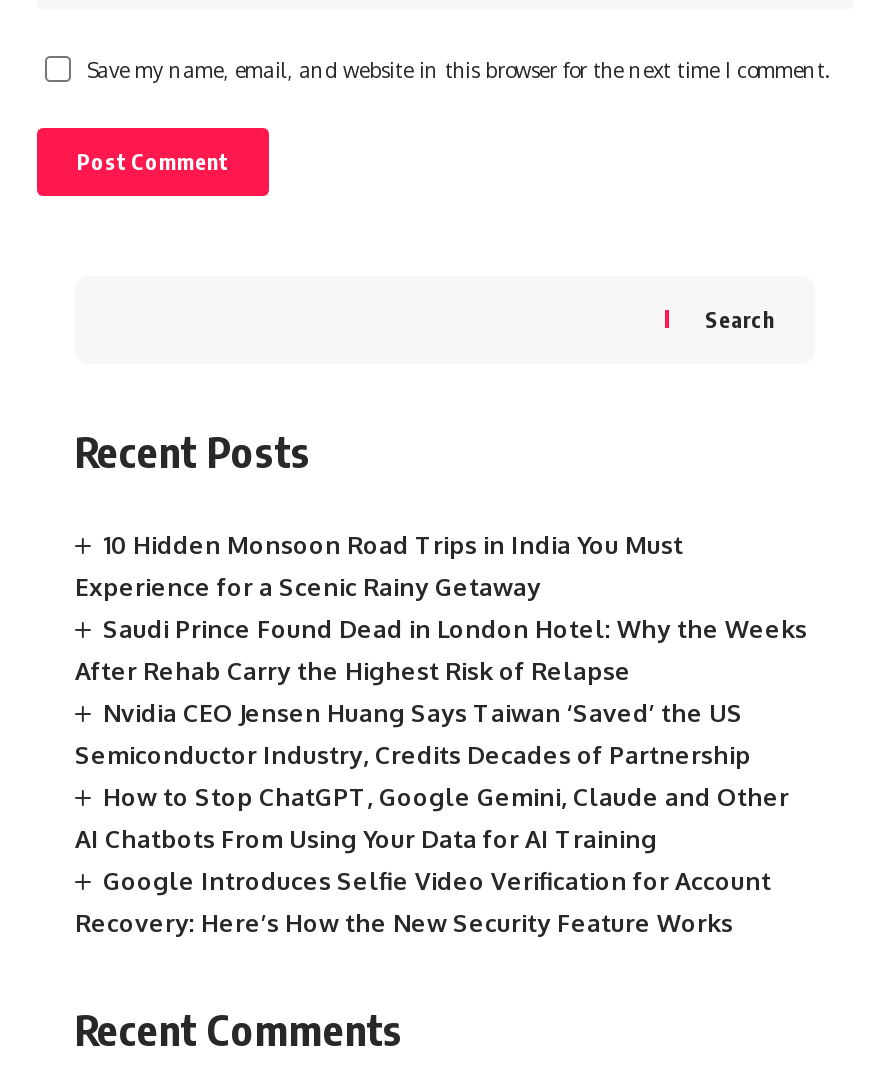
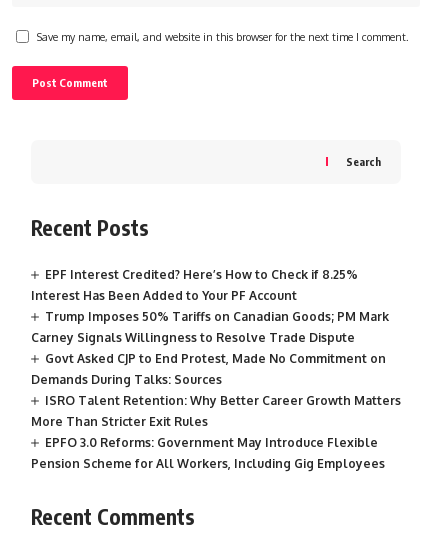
- 10 Hidden Monsoon Road Trips in India You Must
- Experience for a Scenic Rainy Getaway
- Saudi Prince Found Dead in London Hotel: Why the Weeks
- After Rehab Carry the Highest Risk of Relapse
- Nvidia CEO Jensen Huang Says Taiwan ‘Saved’ the US
- Semiconductor Industry, Credits Decades of Partnership
- How to Stop ChatGPT, Google Gemini, Claude and Other
- AI Chatbots From Using Your Data for AI Training
- Google Introduces Selfie Video Verification for Account
- Recovery: Here’s How the New Security Feature Works
+ EPF Interest Credited? Here’s How to Check if 8.25%
+ Interest Has Been Added to Your PF Account
+ Trump Imposes 50% Tariffs on Canadian Goods; PM Mark
+ Carney Signals Willingness to Resolve Trade Dispute
+ Govt Asked CJP to End Protest, Made No Commitment on
+ Demands During Talks: Sources
+ ISRO Talent Retention: Why Better Career Growth Matters
+ More Than Stricter Exit Rules
+ EPFO 3.0 Reforms: Government May Introduce Flexible
+ Pension Scheme for All Workers, Including Gig Employees
